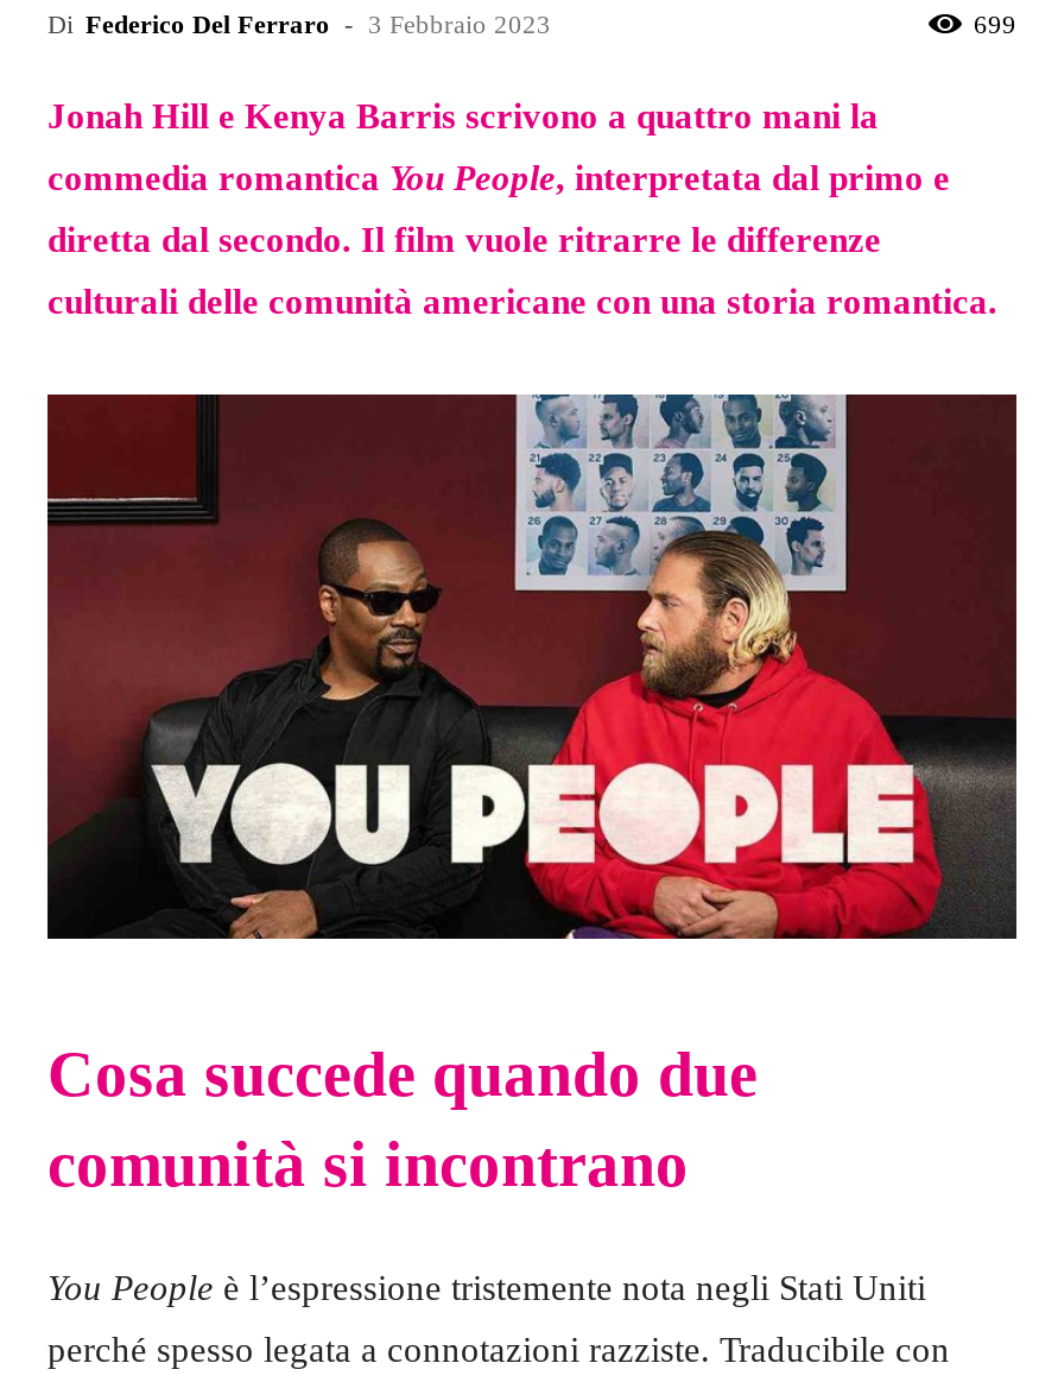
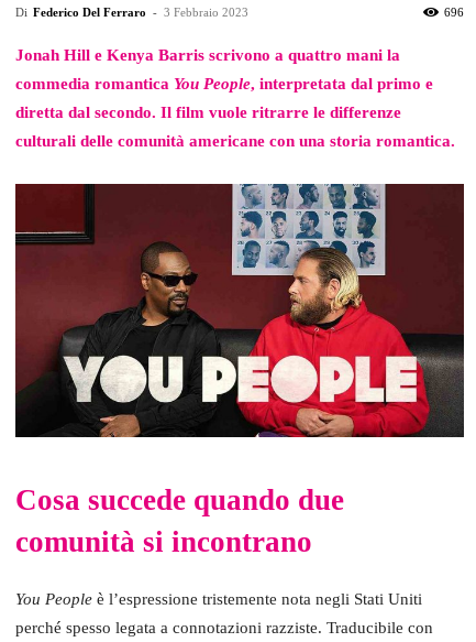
- 699
+ 696
